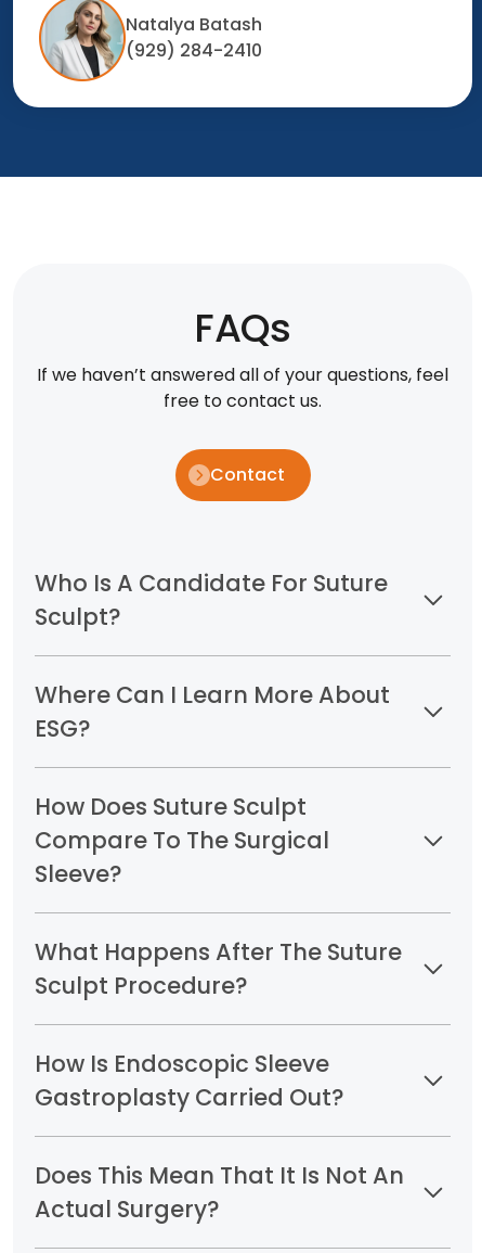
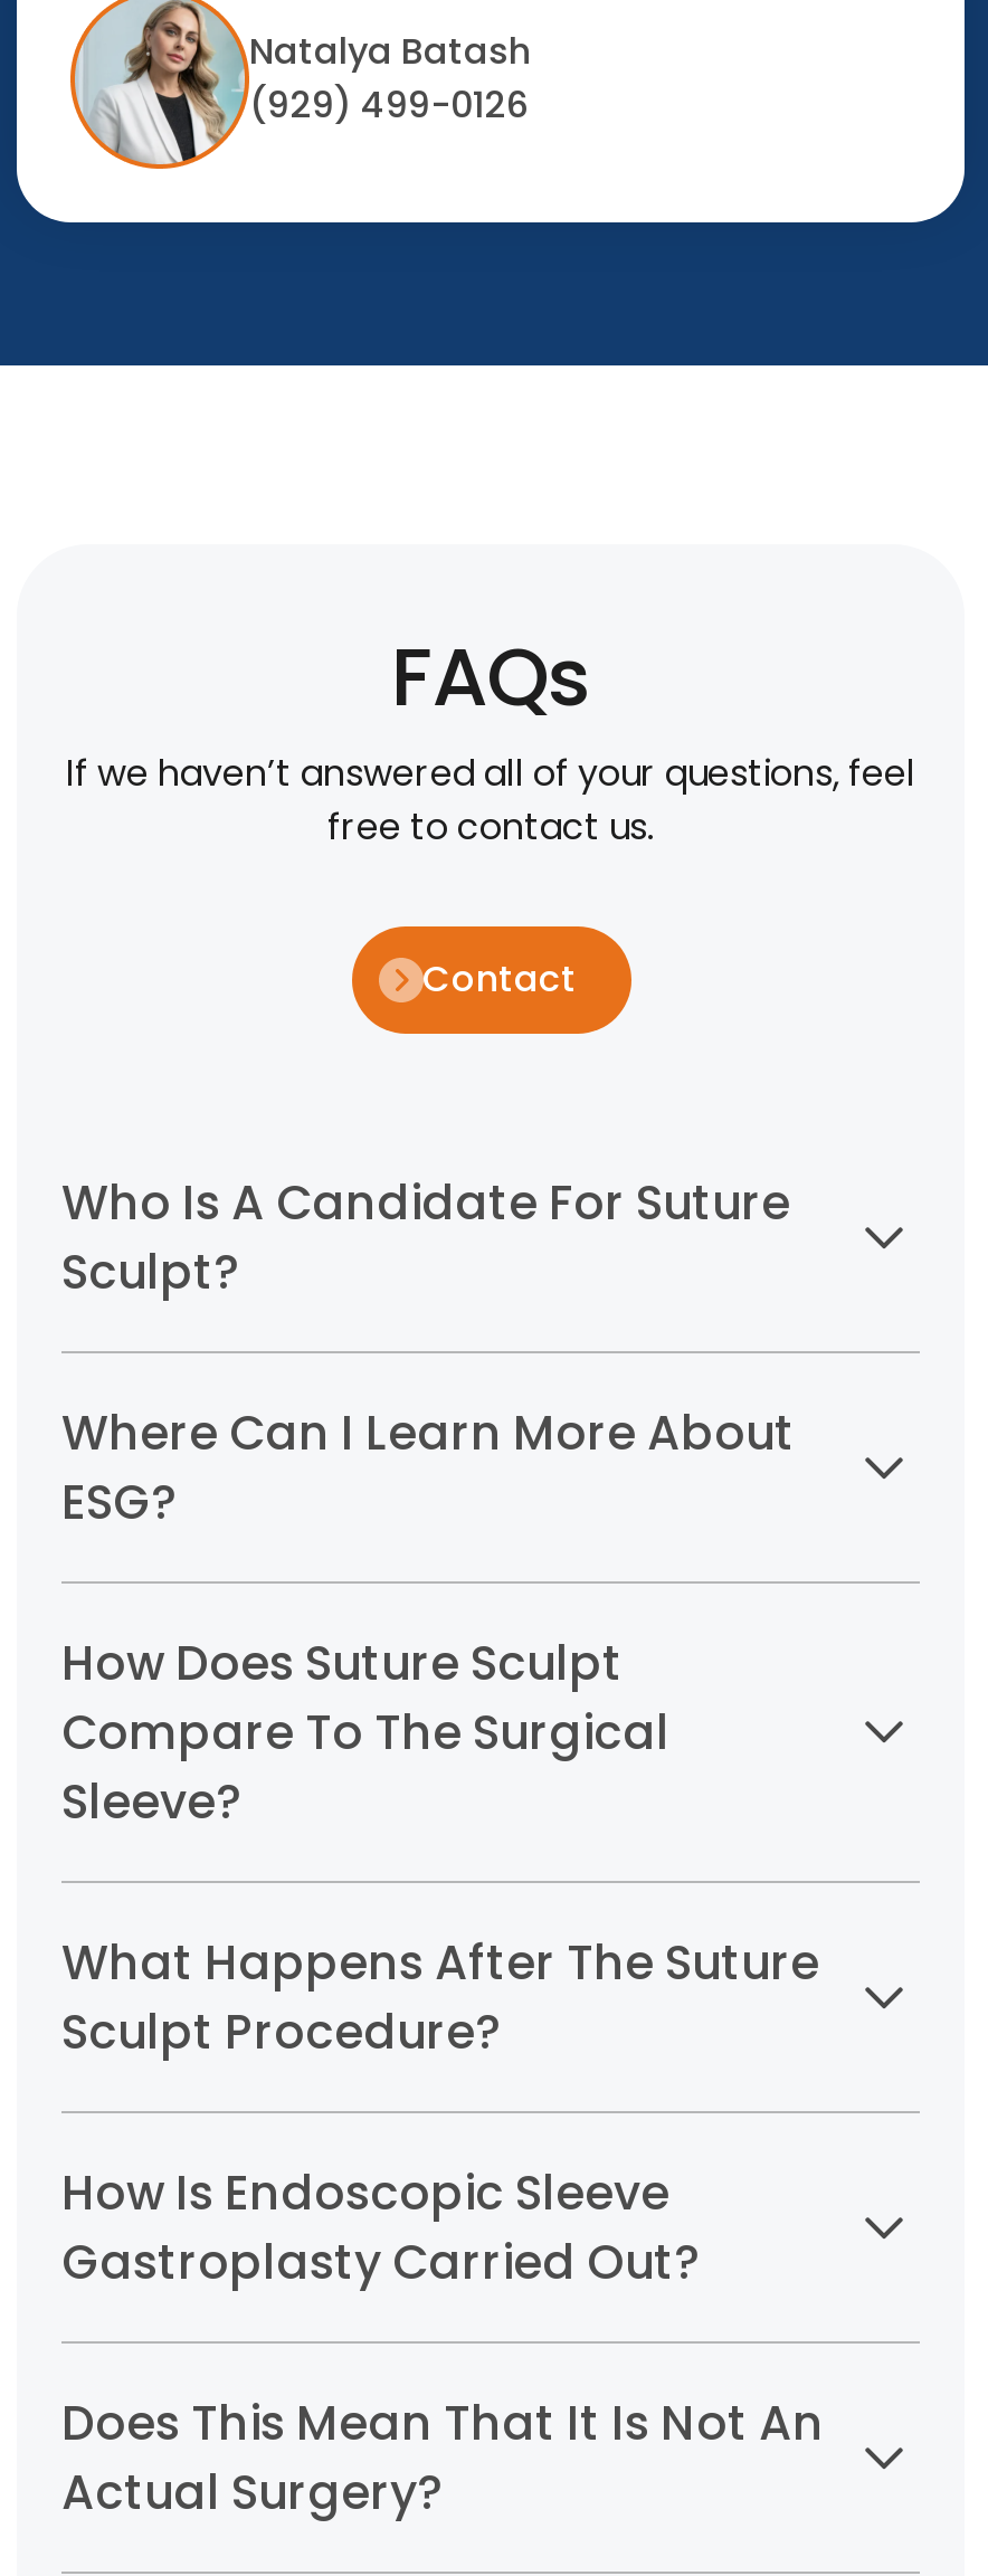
- (929) 284-2410
+ (929) 499-0126
